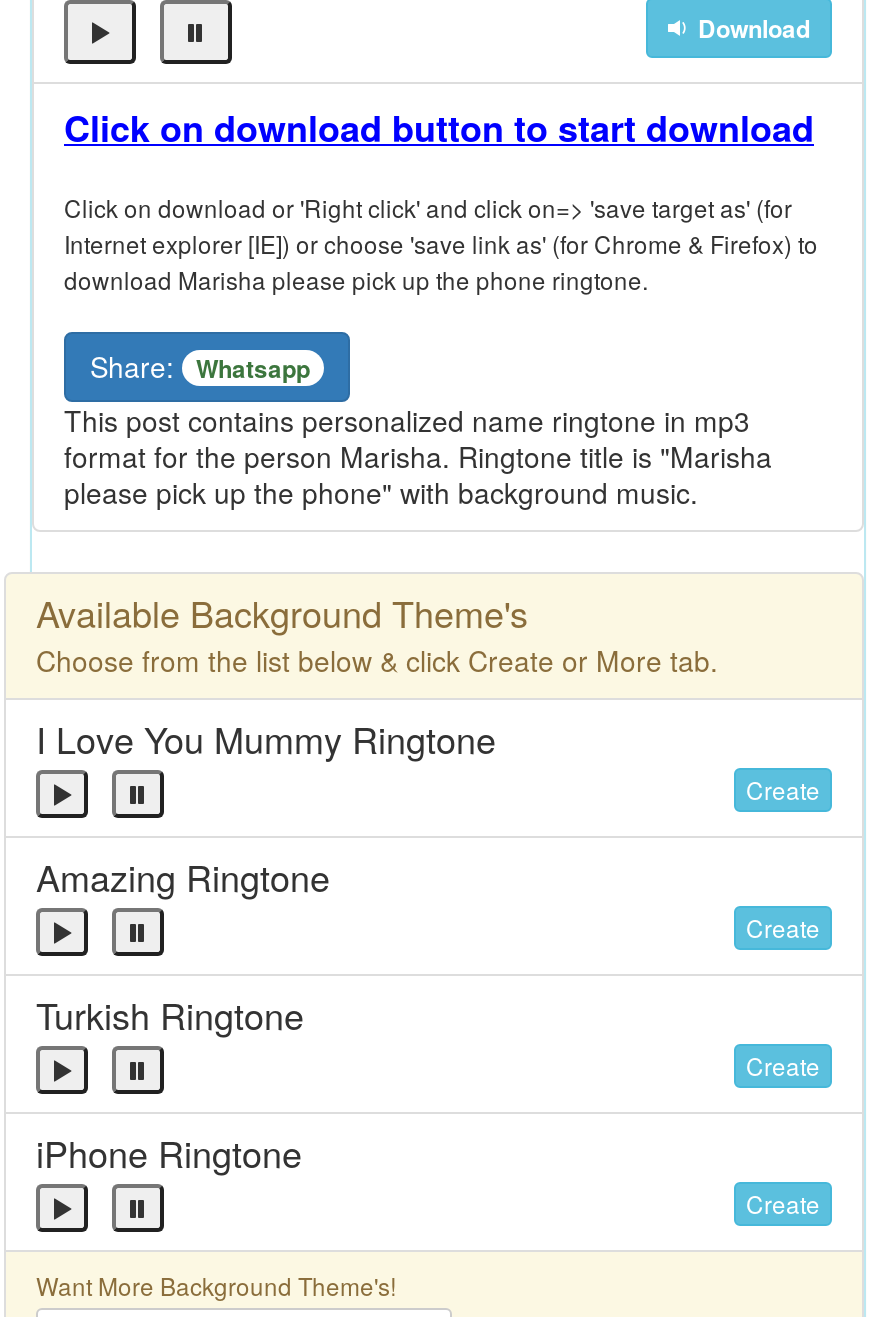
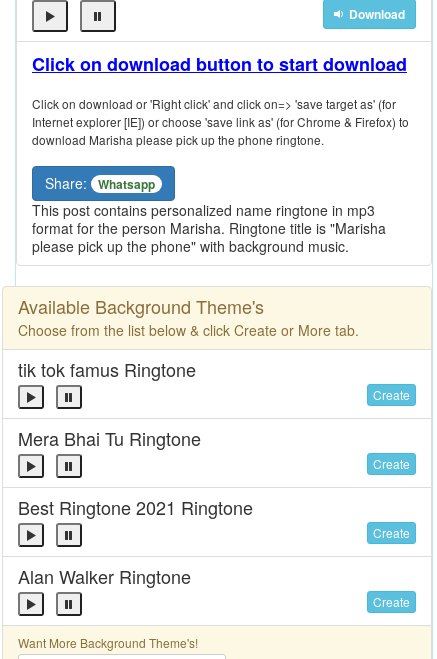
- I Love You Mummy Ringtone
+ tik tok famus Ringtone

- Amazing Ringtone
+ Mera Bhai Tu Ringtone

- Turkish Ringtone
+ Best Ringtone 2021 Ringtone

- iPhone Ringtone
+ Alan Walker Ringtone
